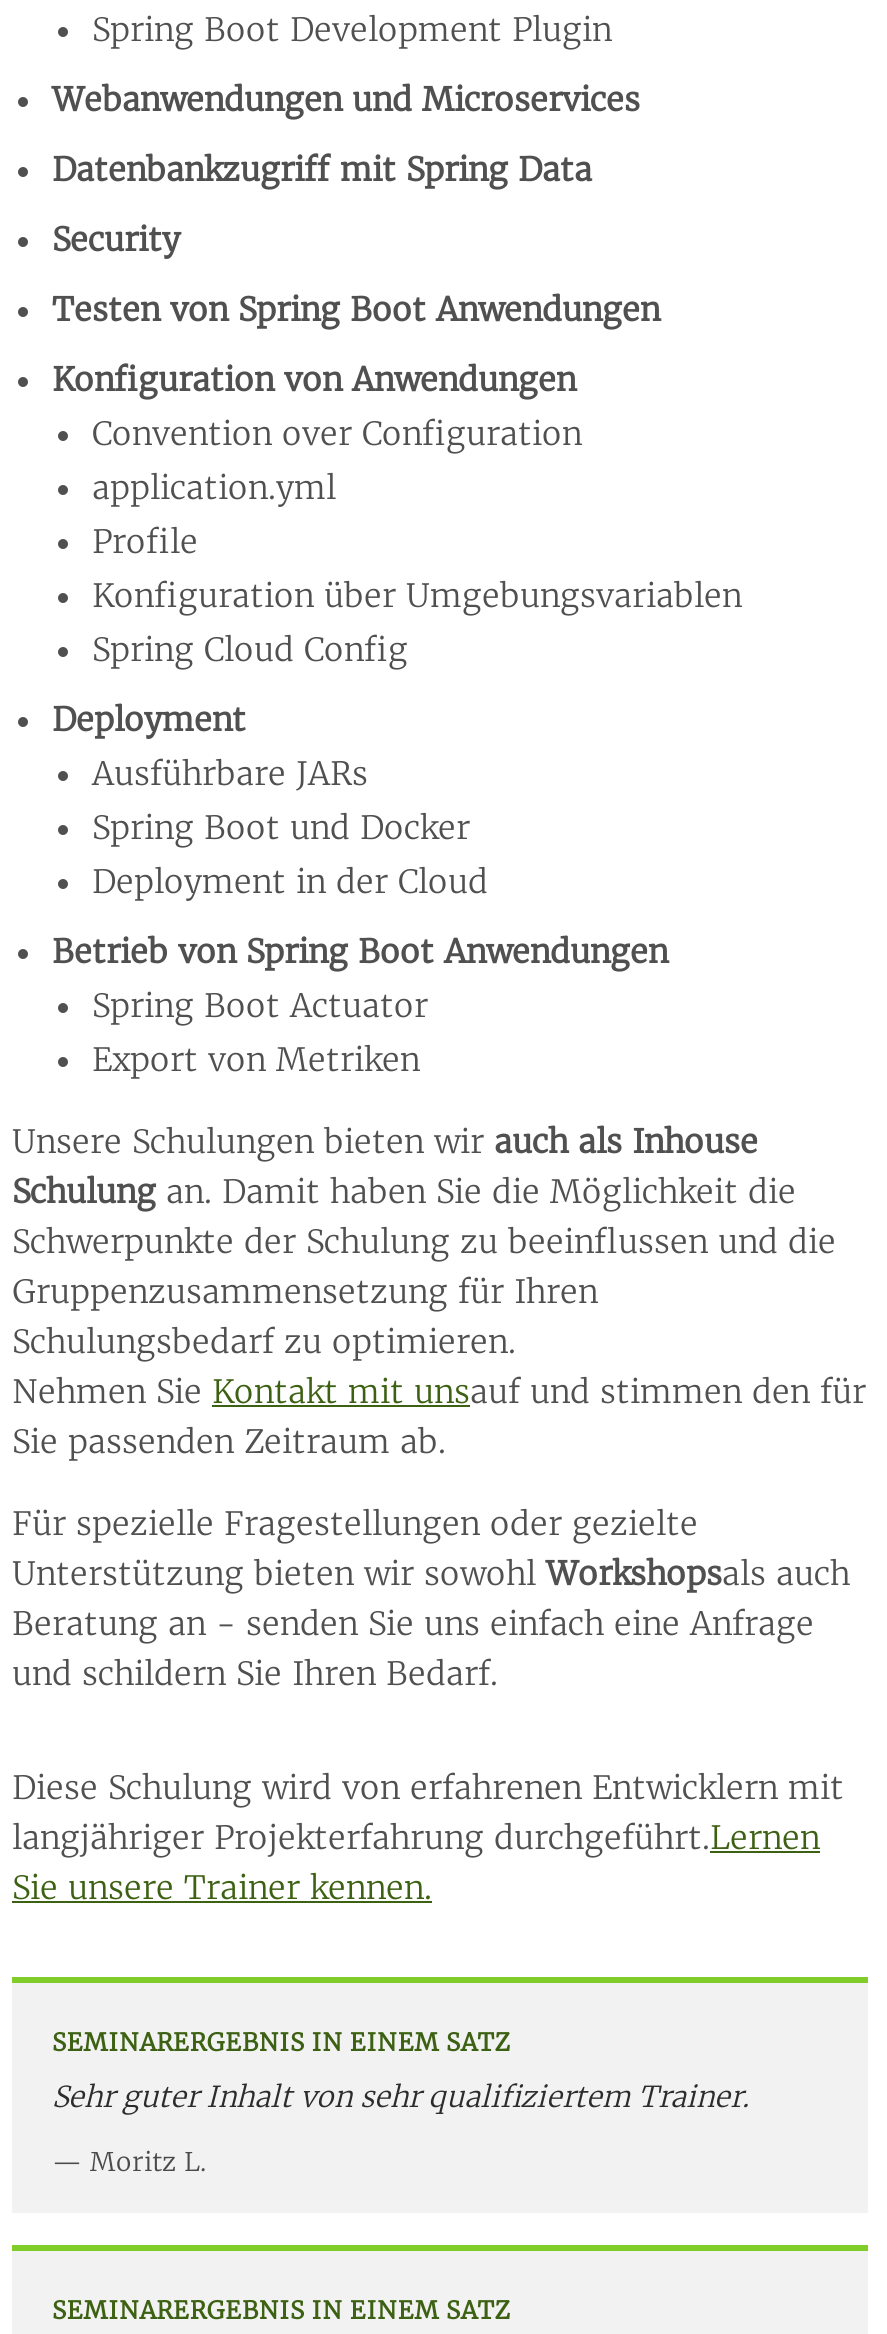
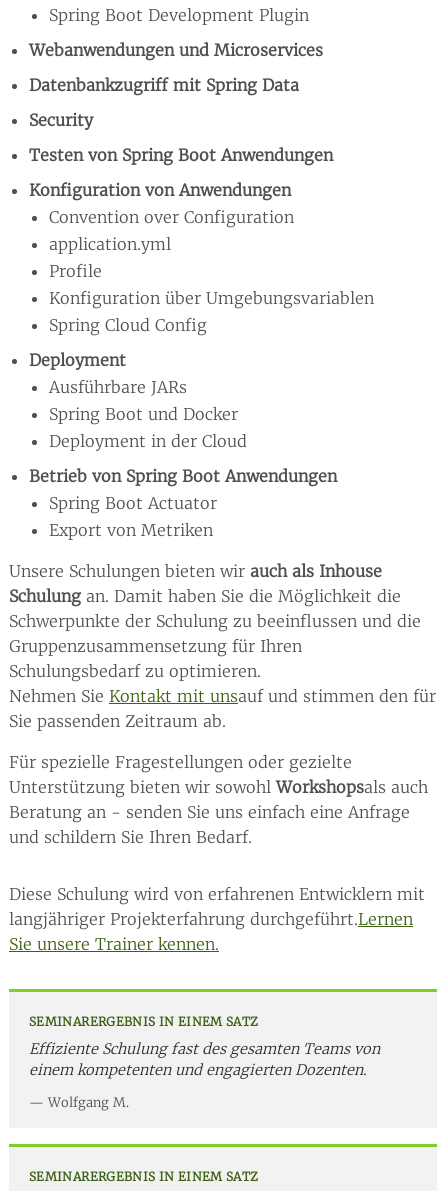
- Sehr guter Inhalt von sehr qualifiziertem Trainer.
+ Effiziente Schulung fast des gesamten Teams von
+ einem kompetenten und engagierten Dozenten.

- Moritz L.
+ Wolfgang M.
